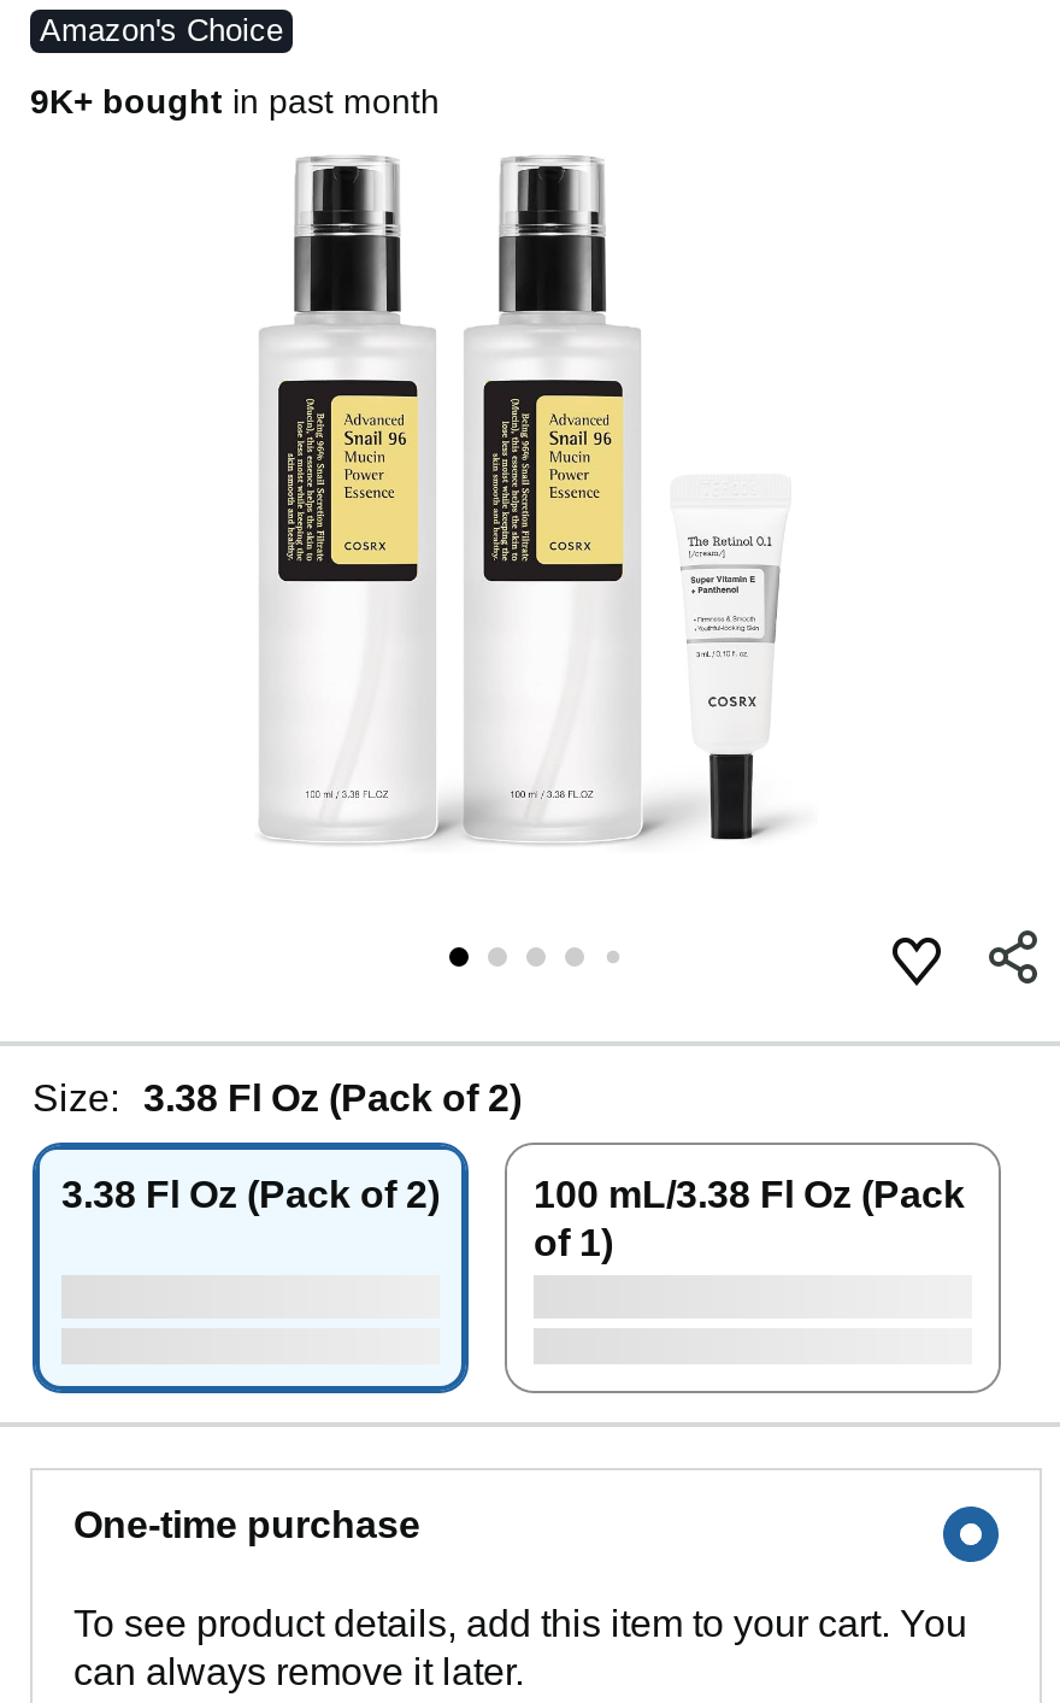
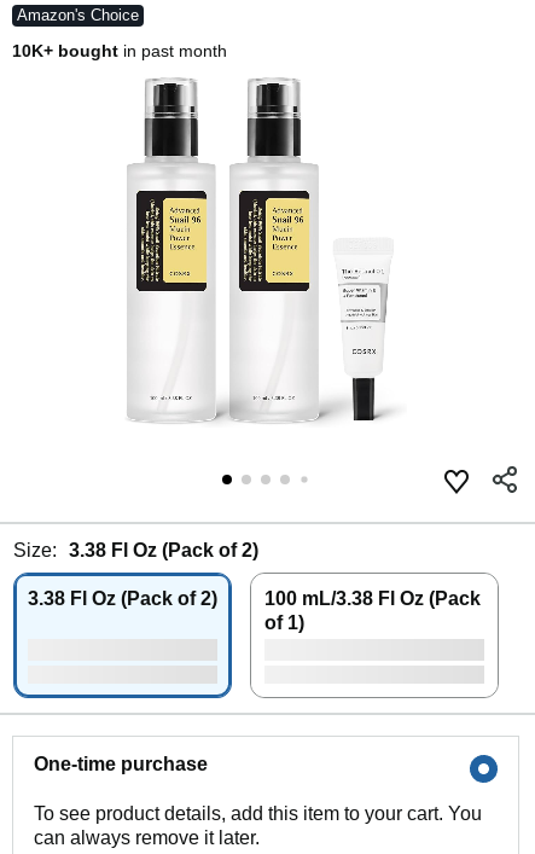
- 9K+ bought in past month
+ 10K+ bought in past month
